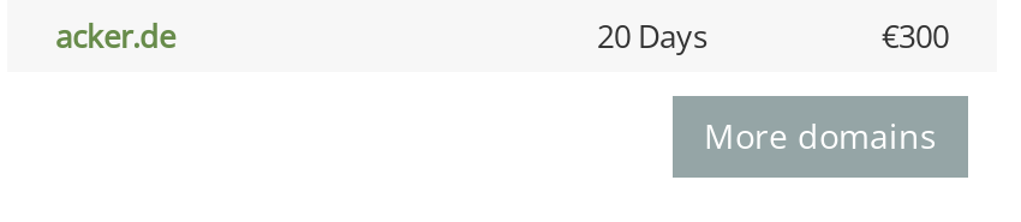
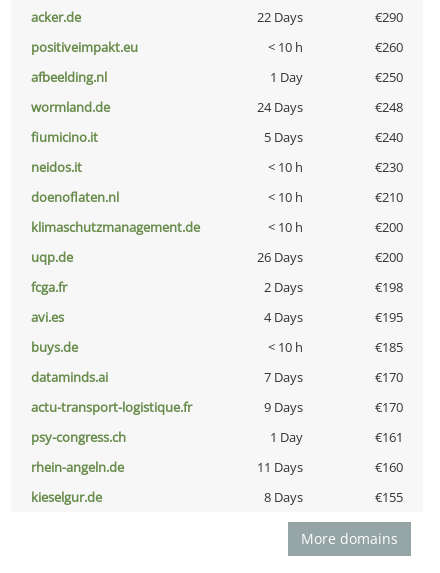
- 20 Days
- €300
+ 22 Days
+ €290
+ positiveimpakt.eu
+ < 10 h
+ €260
+ afbeelding.nl
+ 1 Day
+ €250
+ wormland.de
+ 24 Days
+ €248
+ fiumicino.it
+ 5 Days
+ €240
+ neidos.it
+ < 10 h
+ €230
+ doenoflaten.nl
+ < 10 h
+ €210
+ klimaschutzmanagement.de
+ < 10 h
+ €200
+ uqp.de
+ 26 Days
+ €200
+ fcga.fr
+ 2 Days
+ €198
+ avi.es
+ 4 Days
+ €195
+ buys.de
+ < 10 h
+ €185
+ dataminds.ai
+ 7 Days
+ €170
+ actu-transport-logistique.fr
+ 9 Days
+ €170
+ psy-congress.ch
+ 1 Day
+ €161
+ rhein-angeln.de
+ 11 Days
+ €160
+ kieselgur.de
+ 8 Days
+ €155
